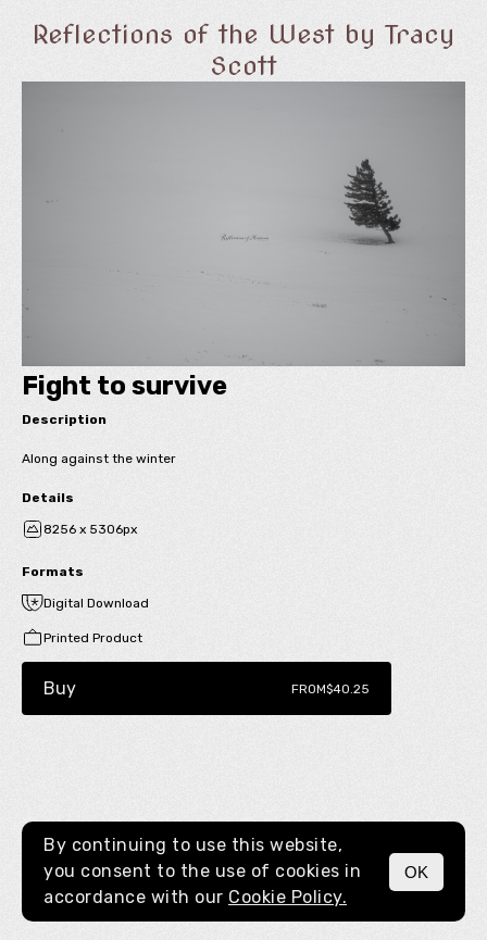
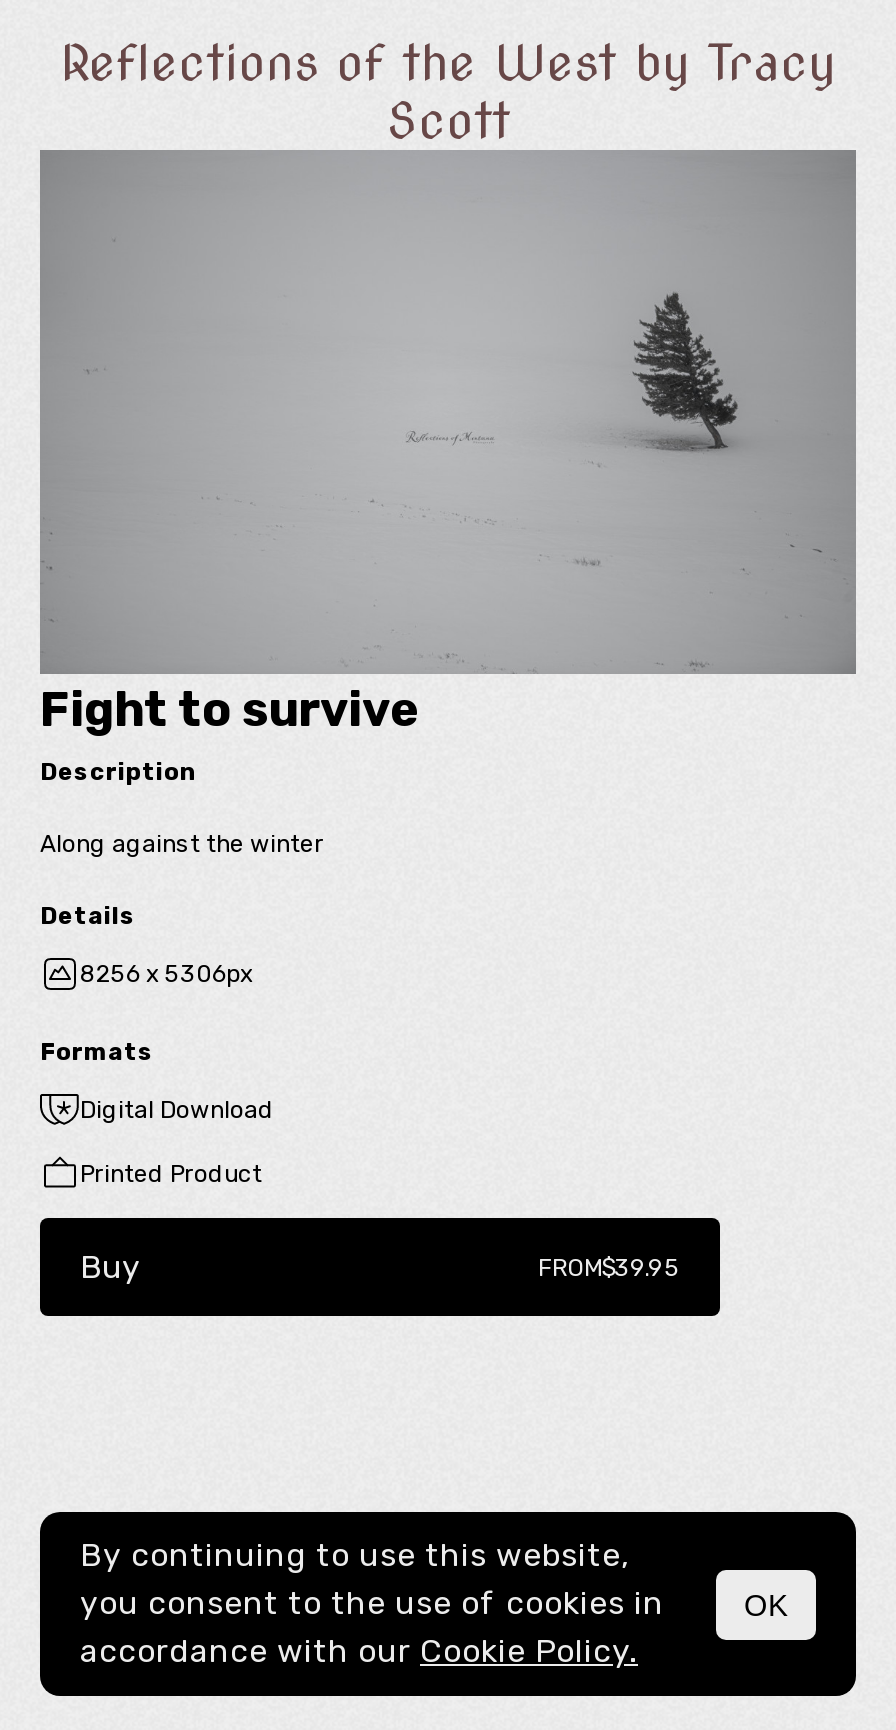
- FROM$40.25
+ FROM$39.95
